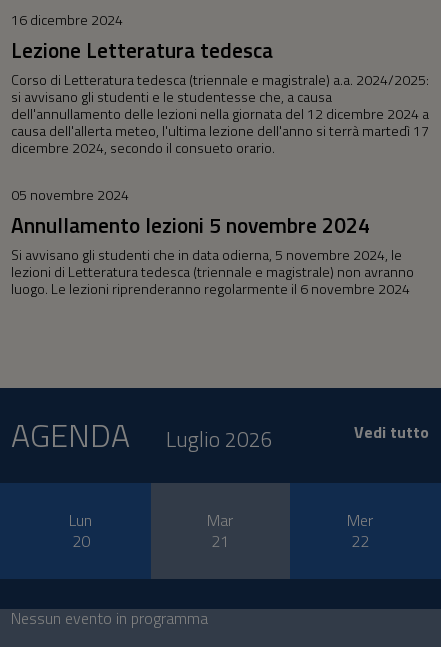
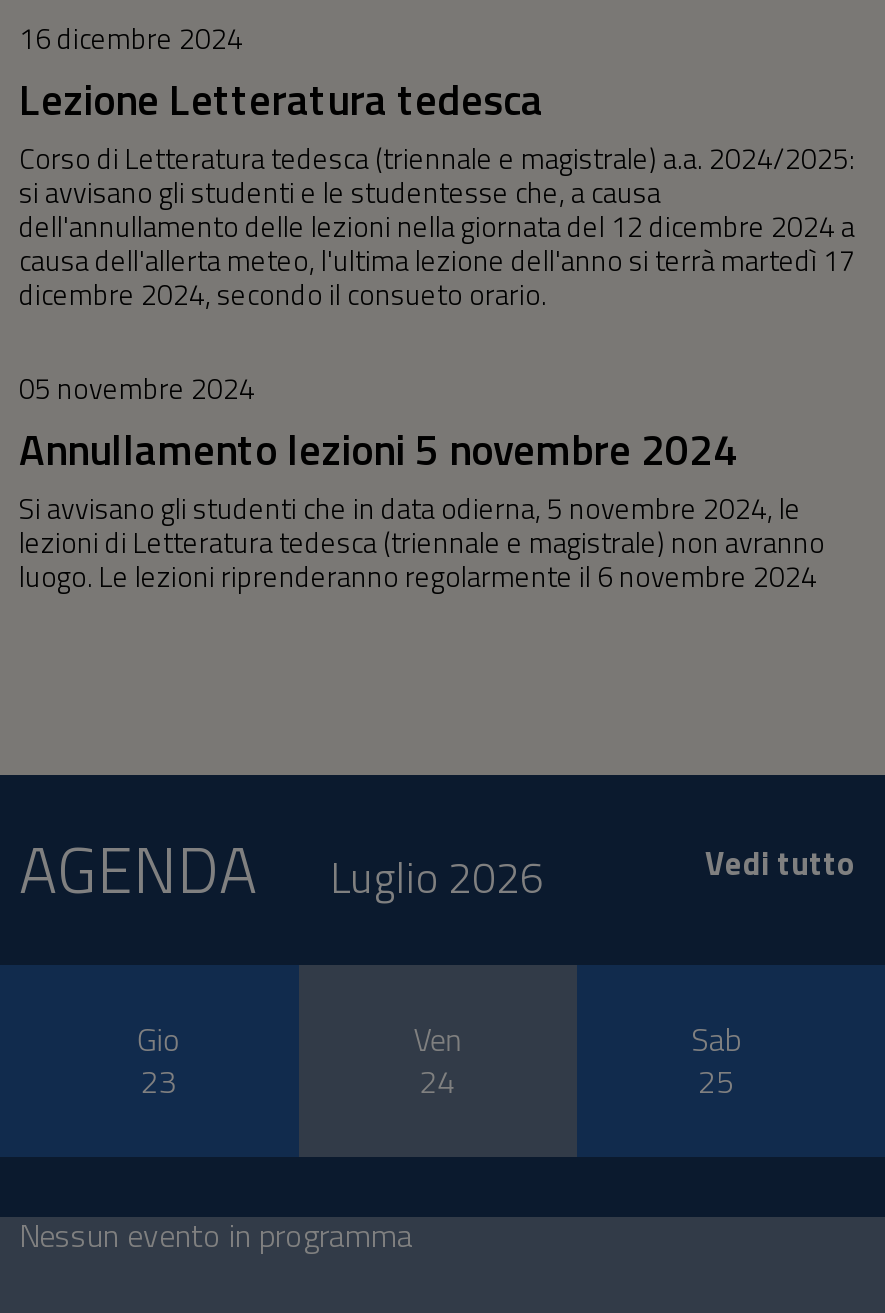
- Lun
- 20
+ Gio
+ 23

- Mar
- 21
+ Ven
+ 24

- Mer
- 22
+ Sab
+ 25
